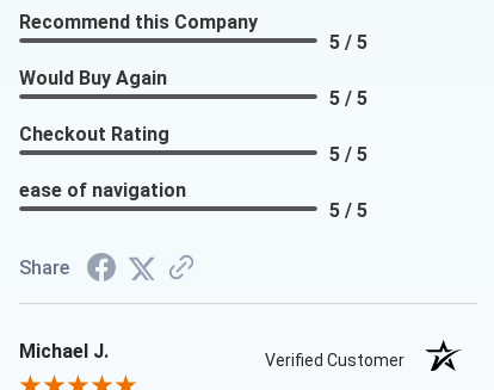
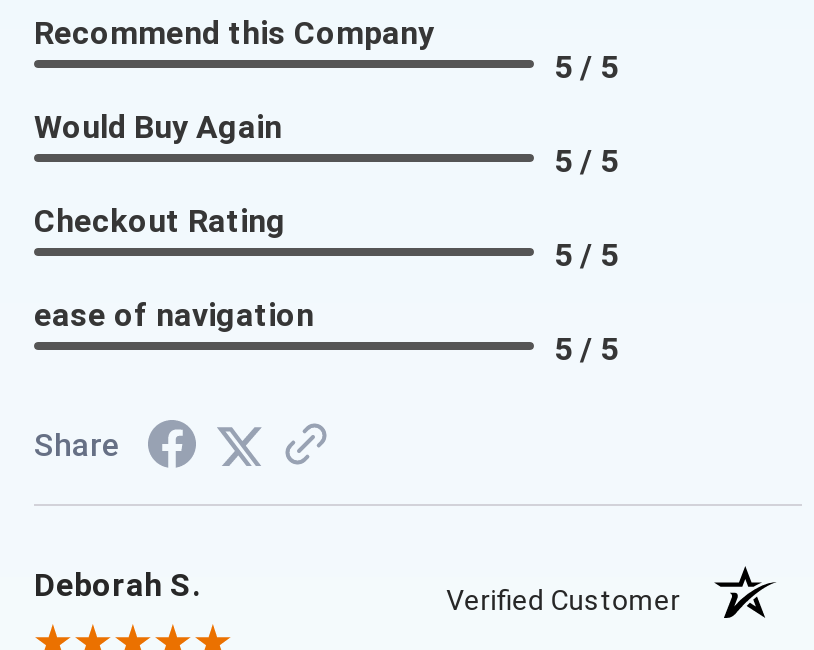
- Michael J.
+ Deborah S.
